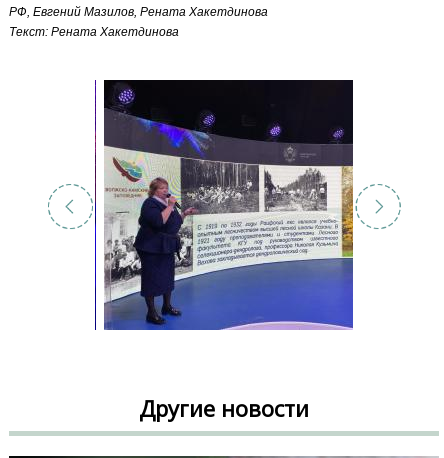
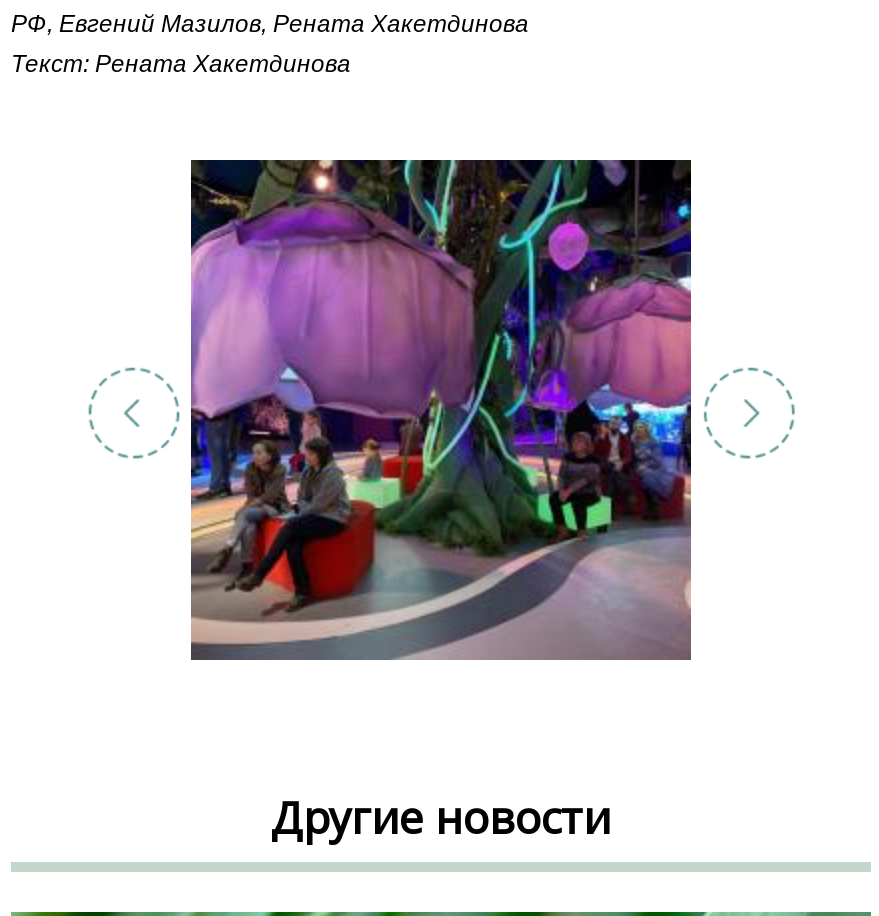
- [image]
+ [image]
